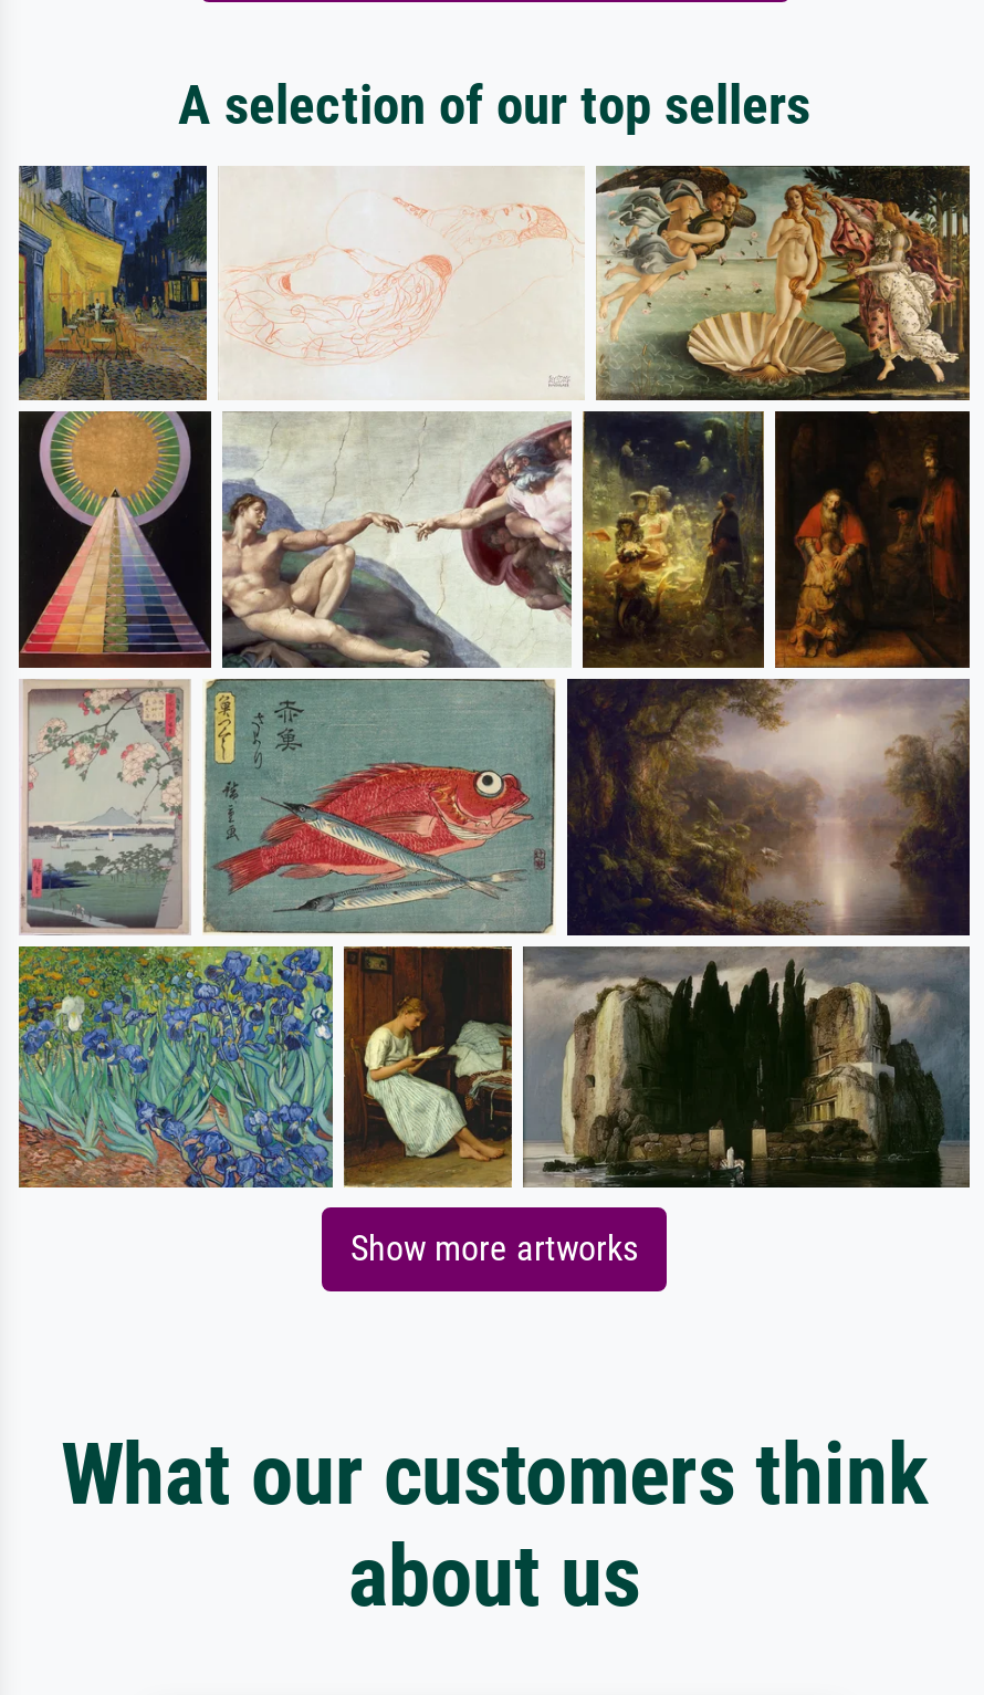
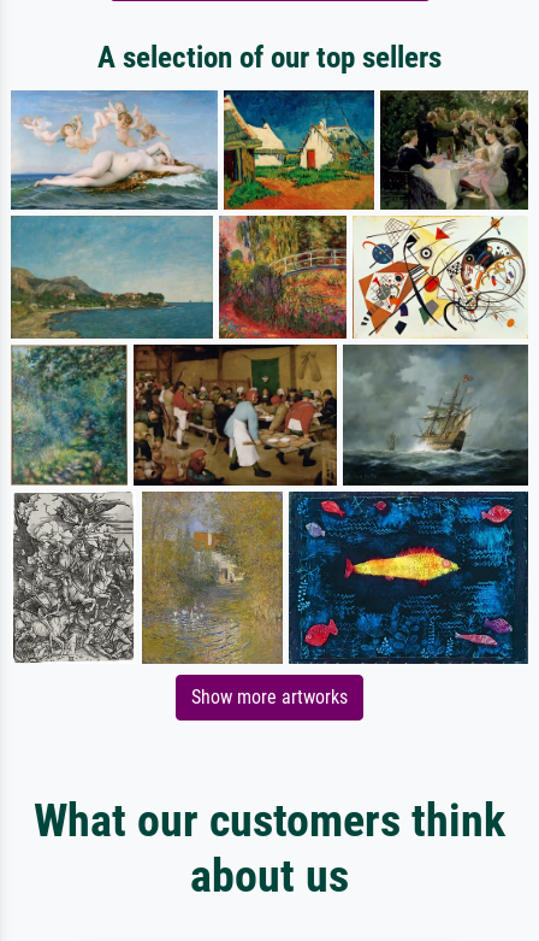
- [image]
+ [image]
